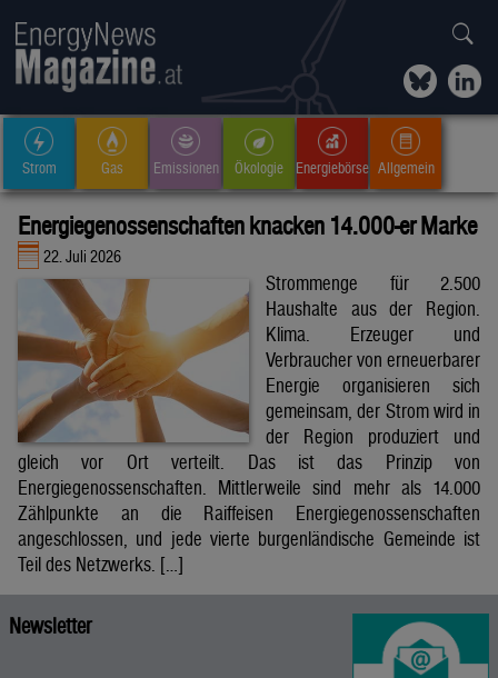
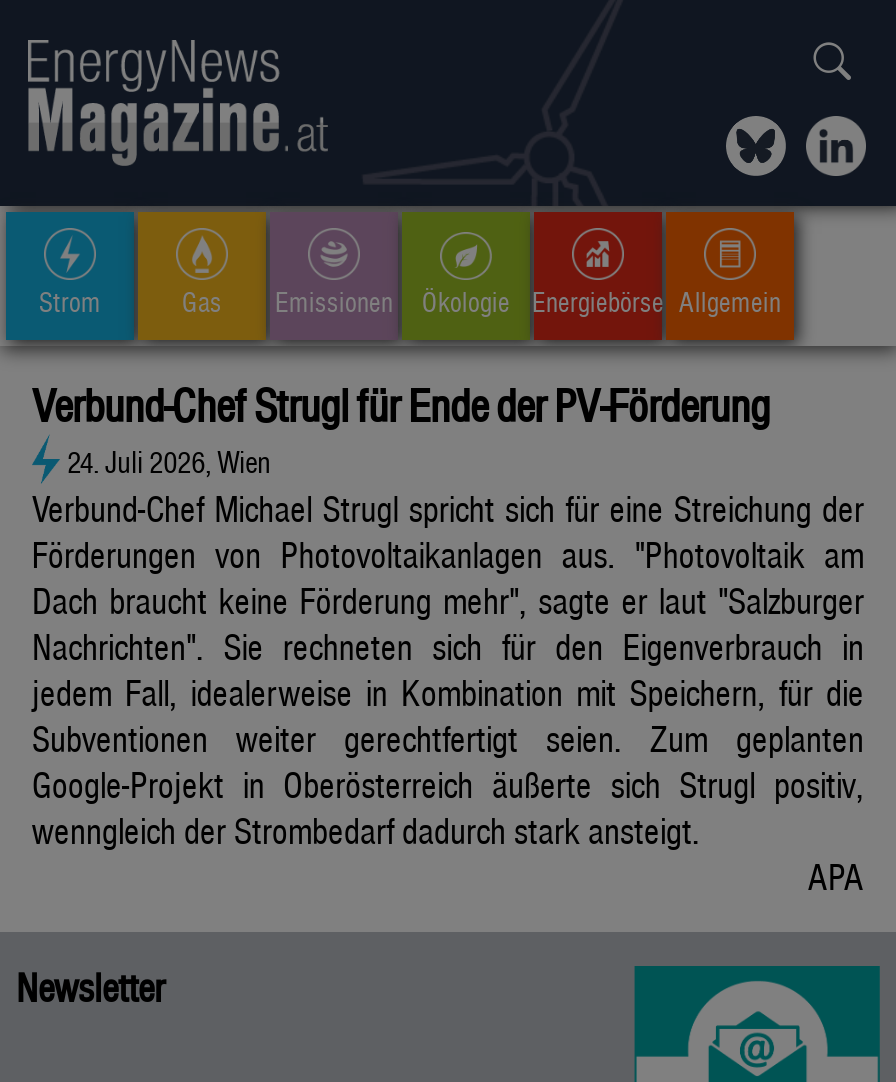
- Energiegenossenschaften knacken 14.000-er Marke
- 22. Juli 2026
- Strommenge für 2.500
- Haushalte aus der Region.
- Klima. Erzeuger und
- Verbraucher von erneuerbarer
- Energie organisieren sich
- gemeinsam, der Strom wird in
- der Region produziert und
- gleich vor Ort verteilt. Das ist das Prinzip von
- Energiegenossenschaften. Mittlerweile sind mehr als 14.000
- Zählpunkte an die Raiffeisen Energiegenossenschaften
- angeschlossen, und jede vierte burgenländische Gemeinde ist
- Teil des Netzwerks. […]
+ Verbund-Chef Strugl für Ende der PV-Förderung
+ 24. Juli 2026, Wien
+ Verbund-Chef Michael Strugl spricht sich für eine Streichung der
+ Förderungen von Photovoltaikanlagen aus. "Photovoltaik am
+ Dach braucht keine Förderung mehr", sagte er laut "Salzburger
+ Nachrichten". Sie rechneten sich für den Eigenverbrauch in
+ jedem Fall, idealerweise in Kombination mit Speichern, für die
+ Subventionen weiter gerechtfertigt seien. Zum geplanten
+ Google-Projekt in Oberösterreich äußerte sich Strugl positiv,
+ wenngleich der Strombedarf dadurch stark ansteigt.
+ APA
